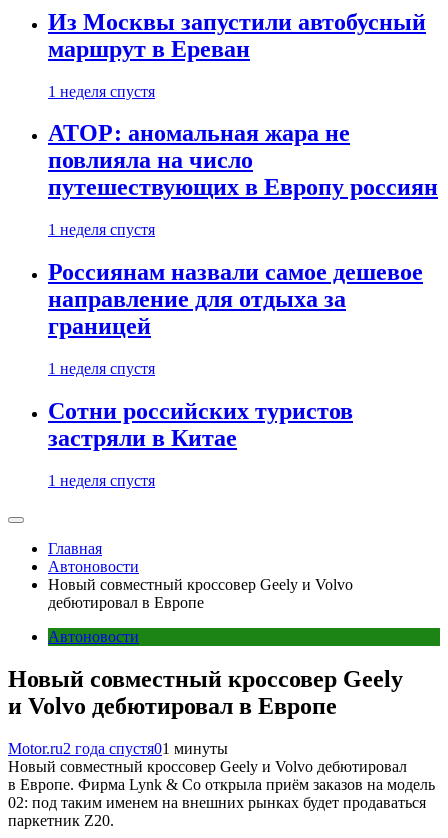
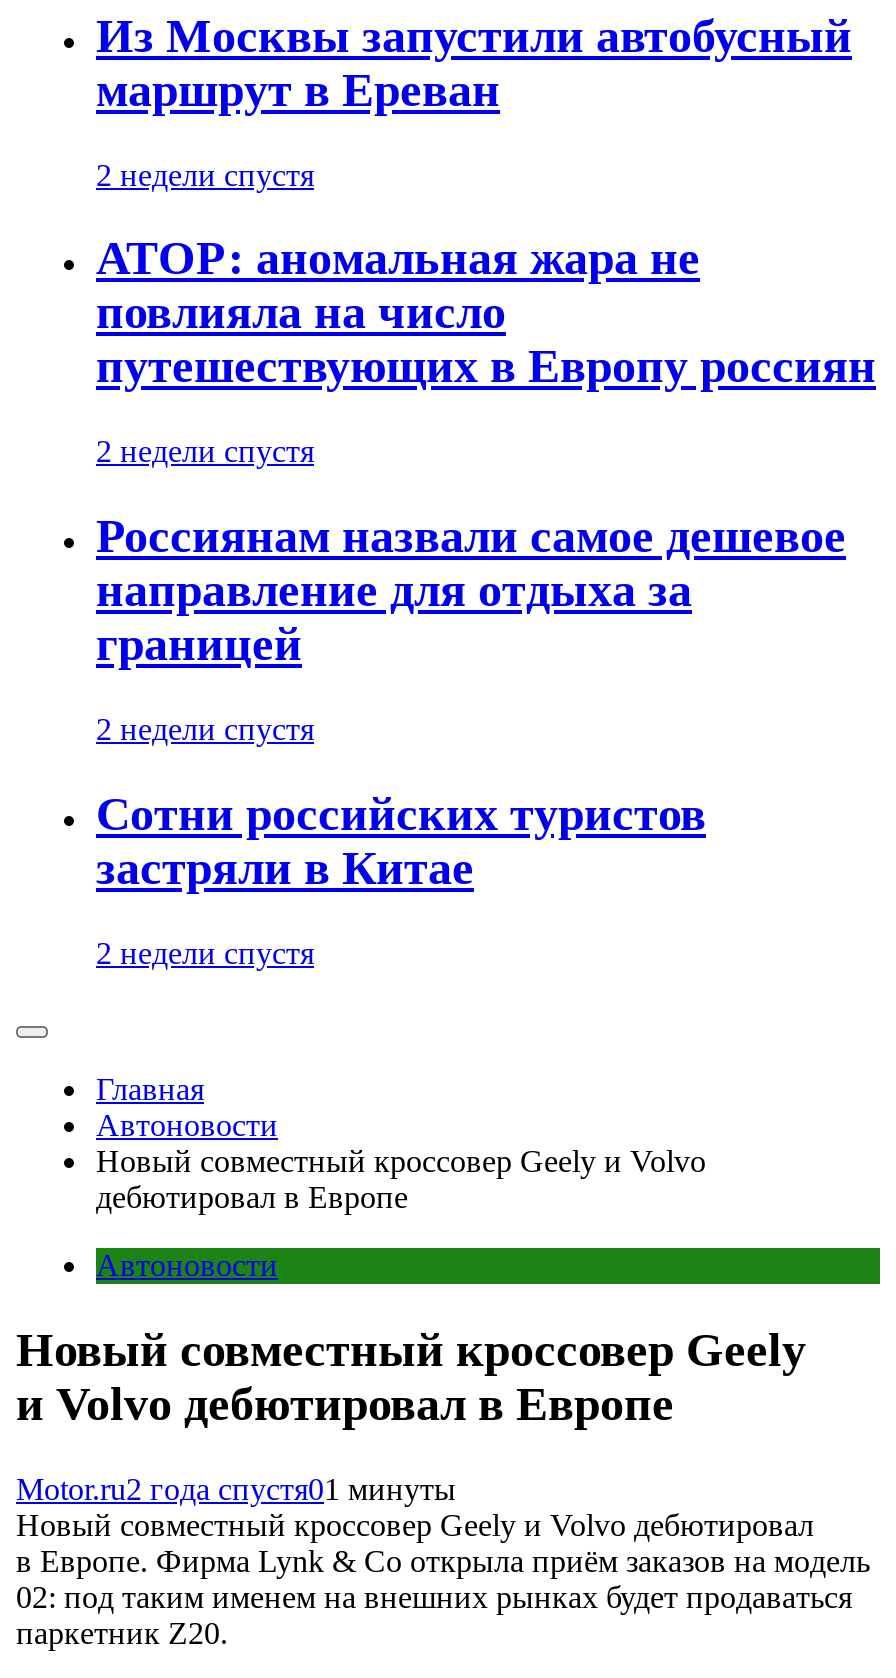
- 1 неделя спустя
+ 2 недели спустя

- 1 неделя спустя
+ 2 недели спустя

- 1 неделя спустя
+ 2 недели спустя

- 1 неделя спустя
+ 2 недели спустя
